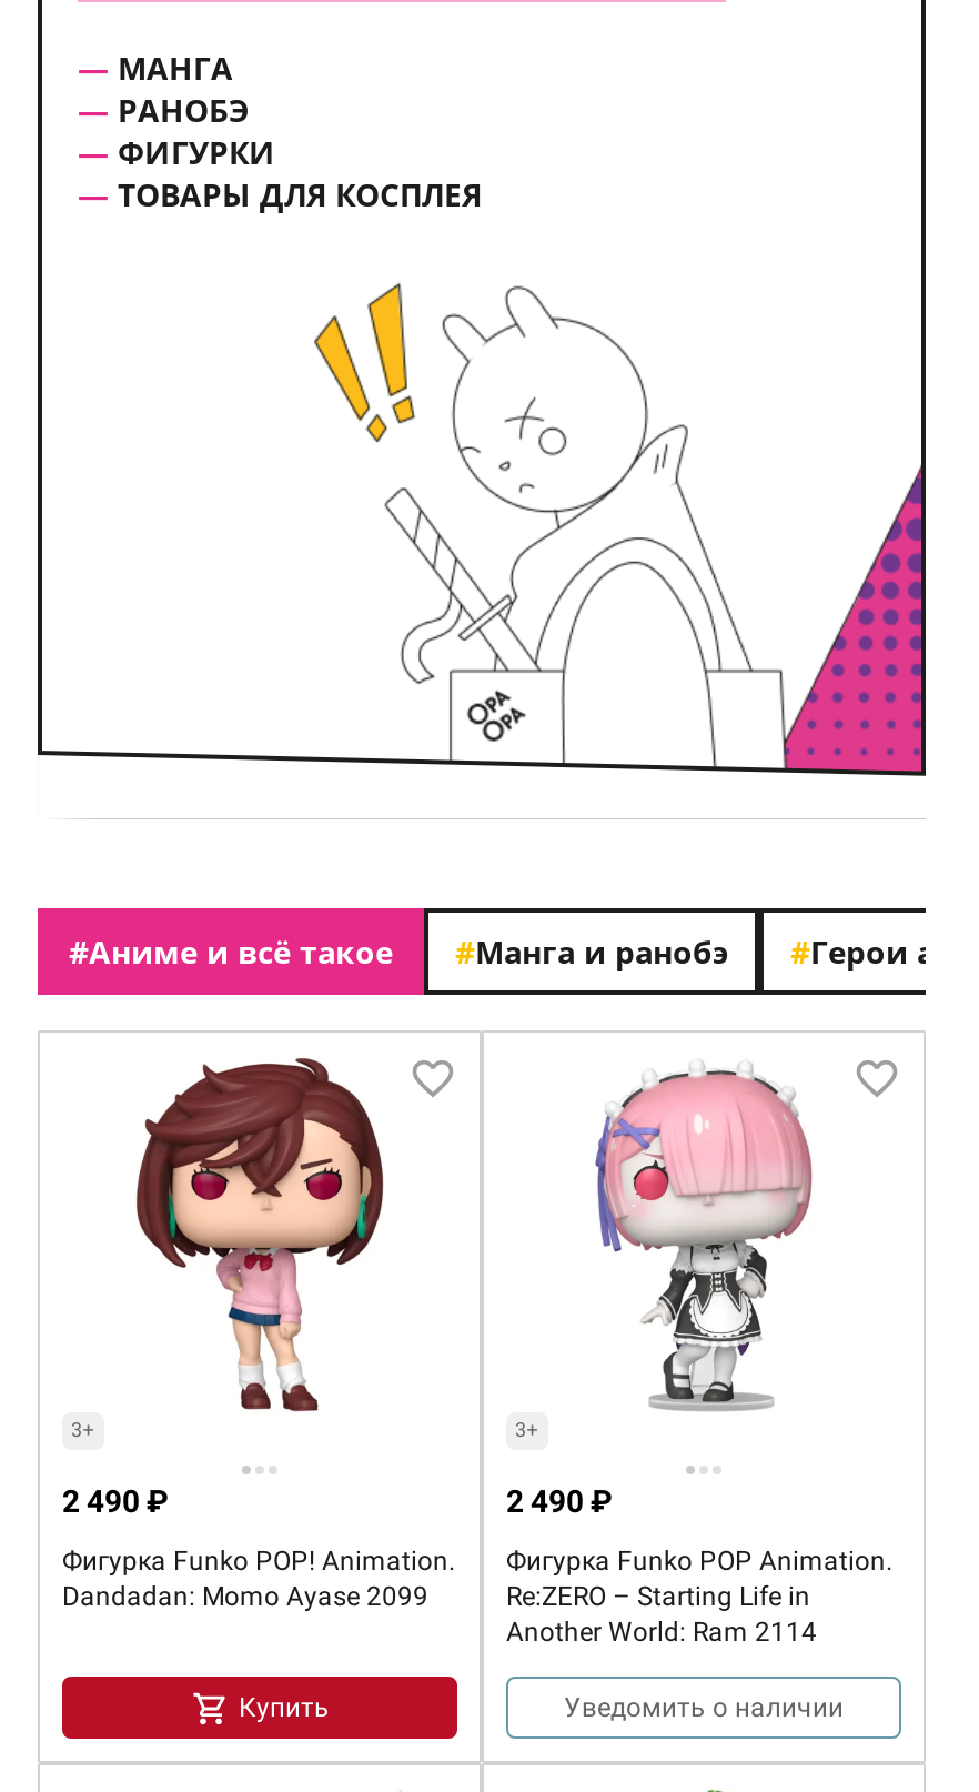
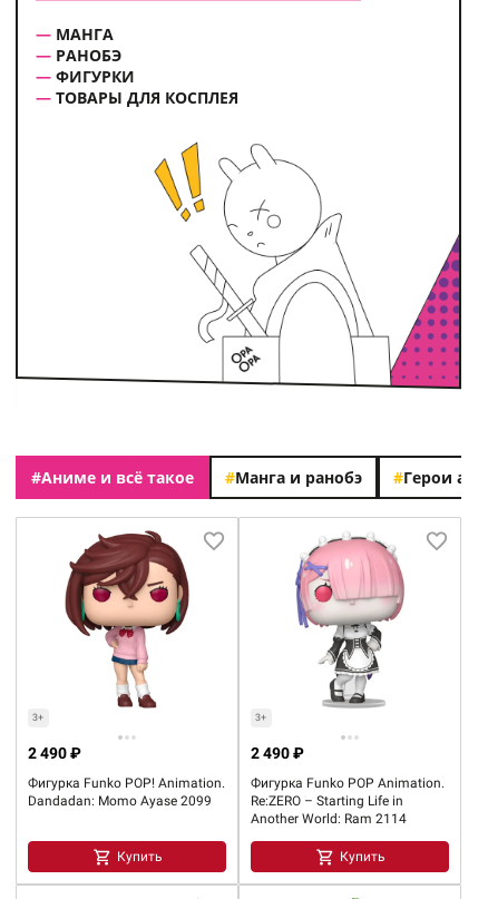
- Уведомить о наличии
+ Купить
